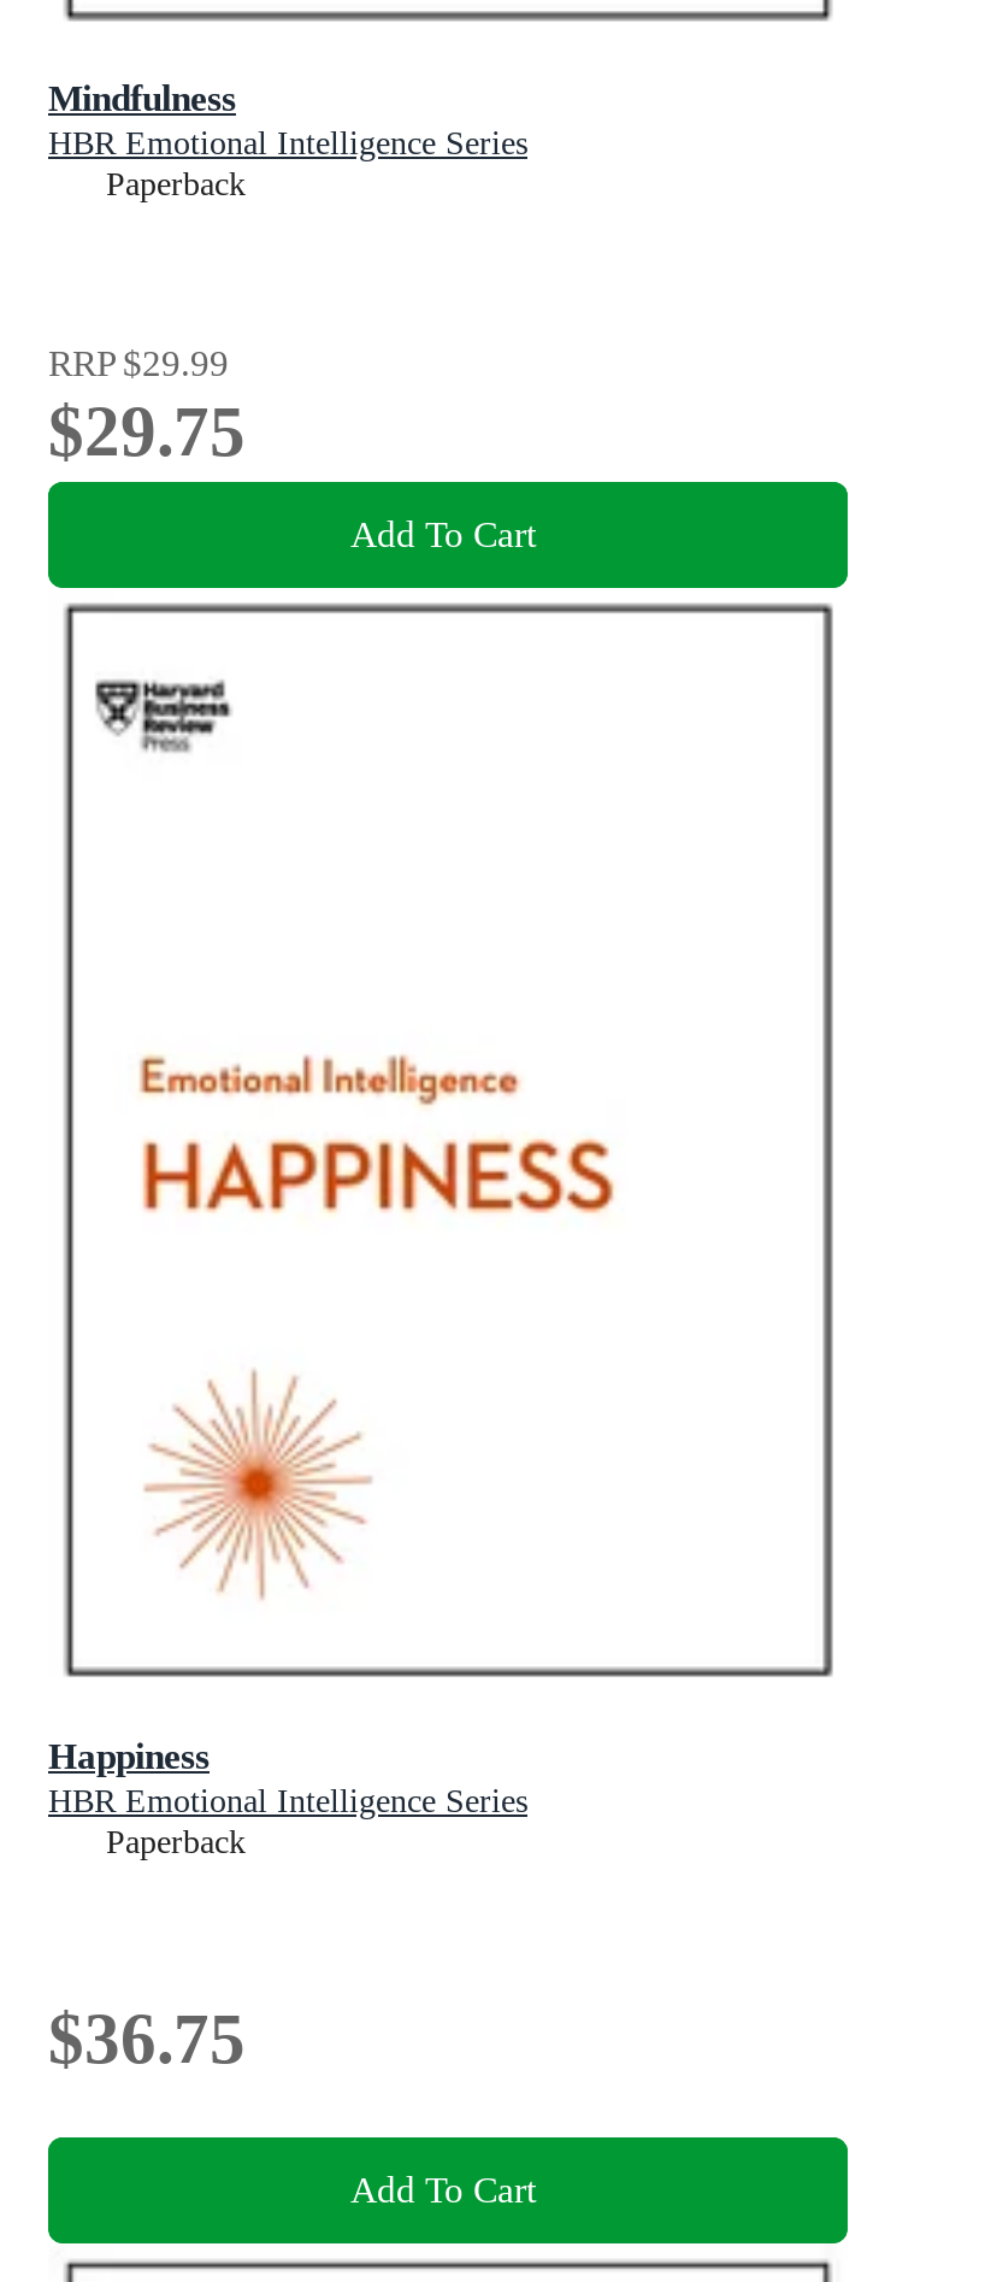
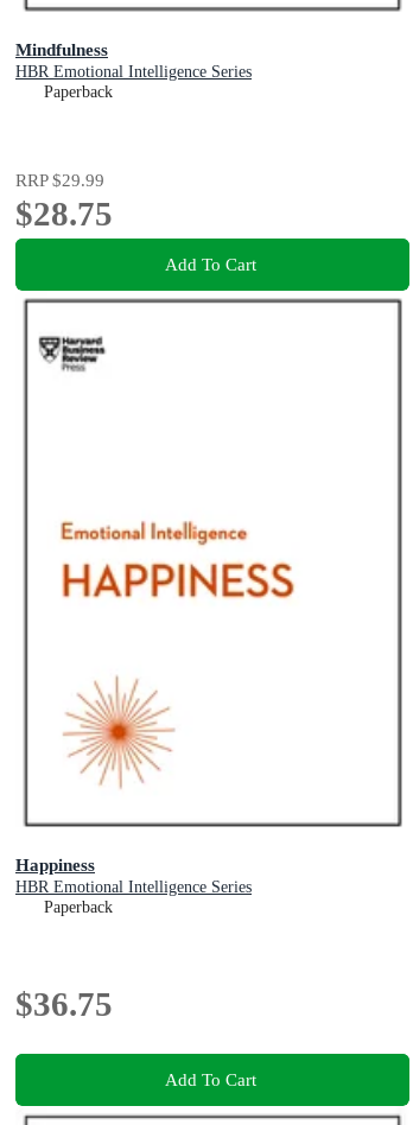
- $29.75
+ $28.75
